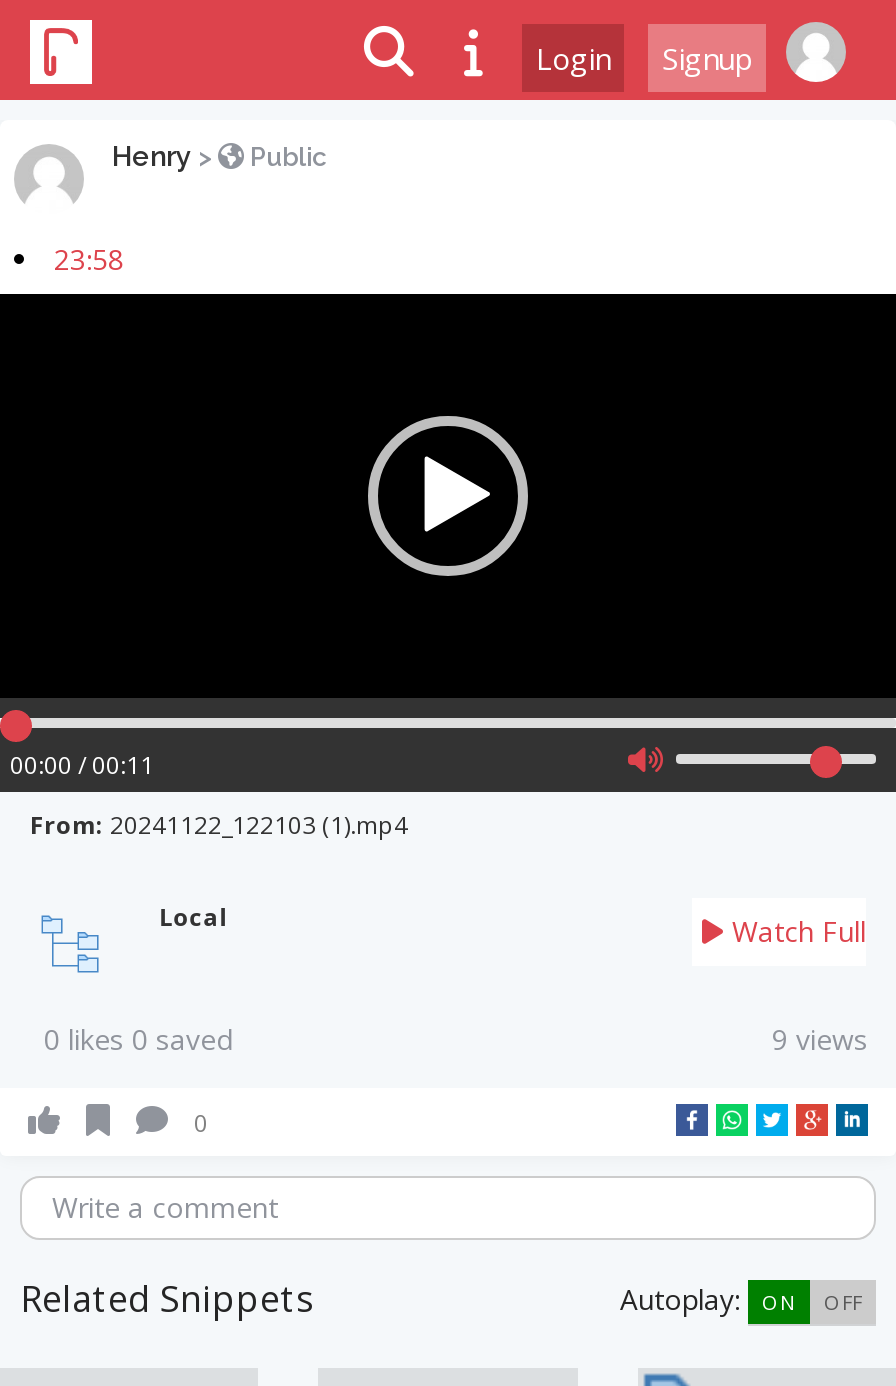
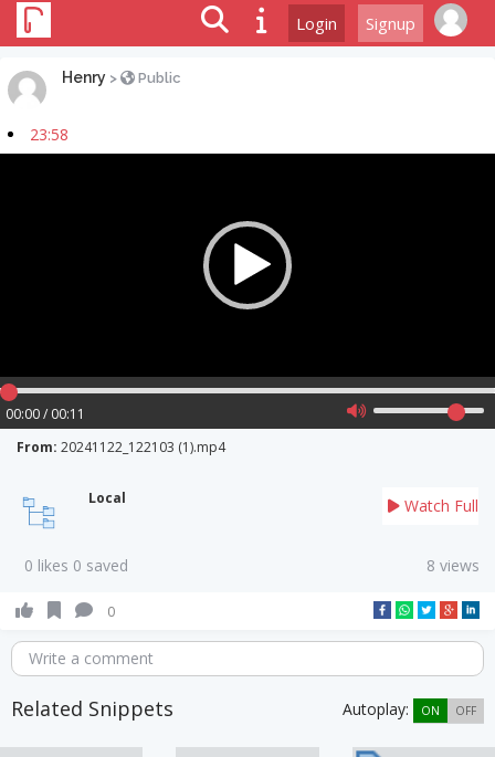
- 9 views
+ 8 views
